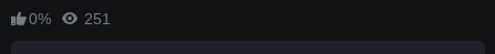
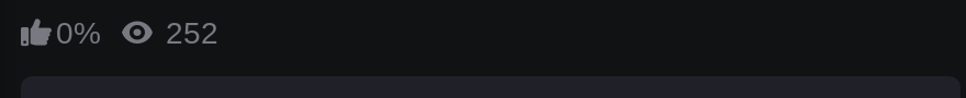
- 0% 251
+ 0% 252
